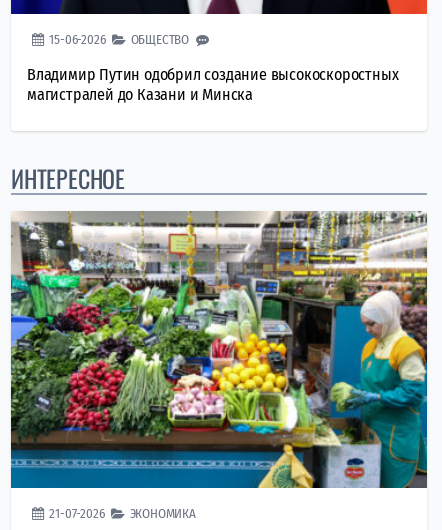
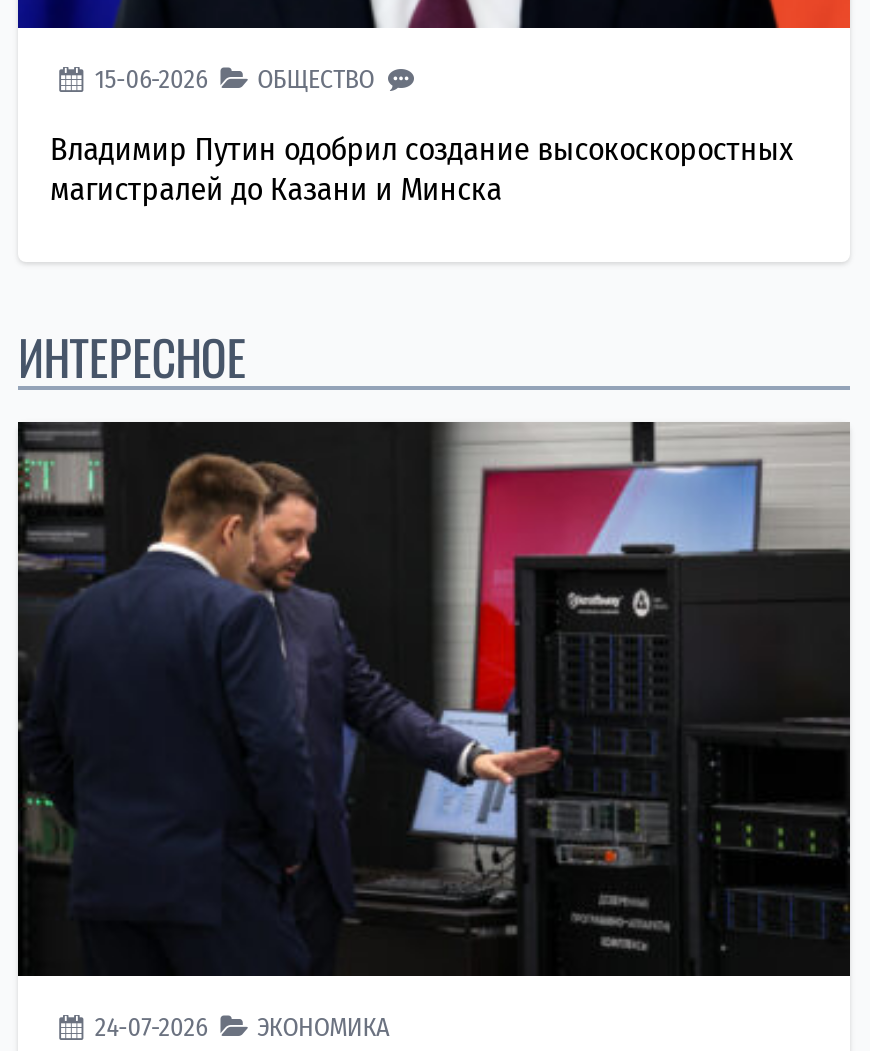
- [image]
- 21-07-2026 ЭКОНОМИКА
+ [image]
+ 24-07-2026 ЭКОНОМИКА
